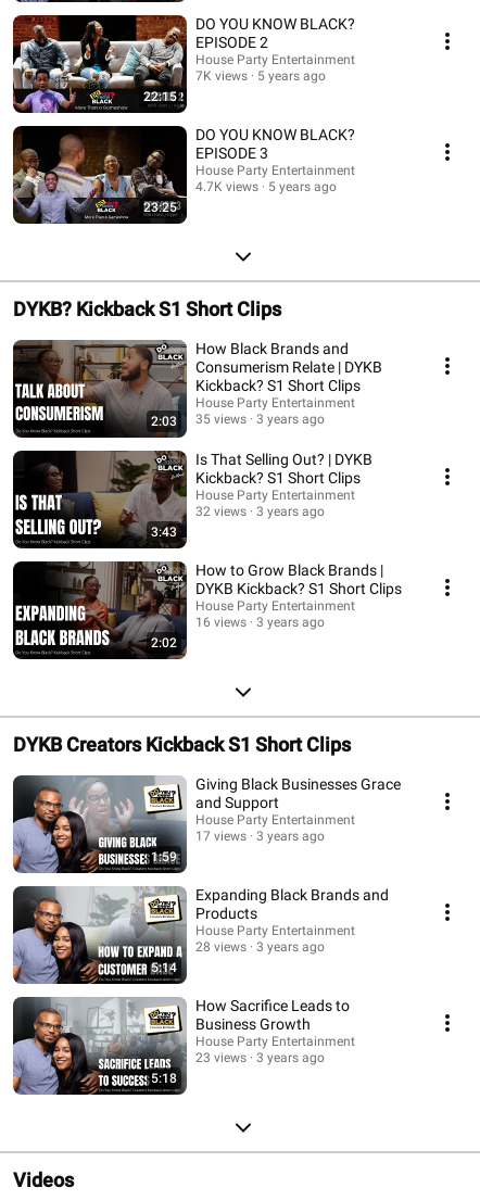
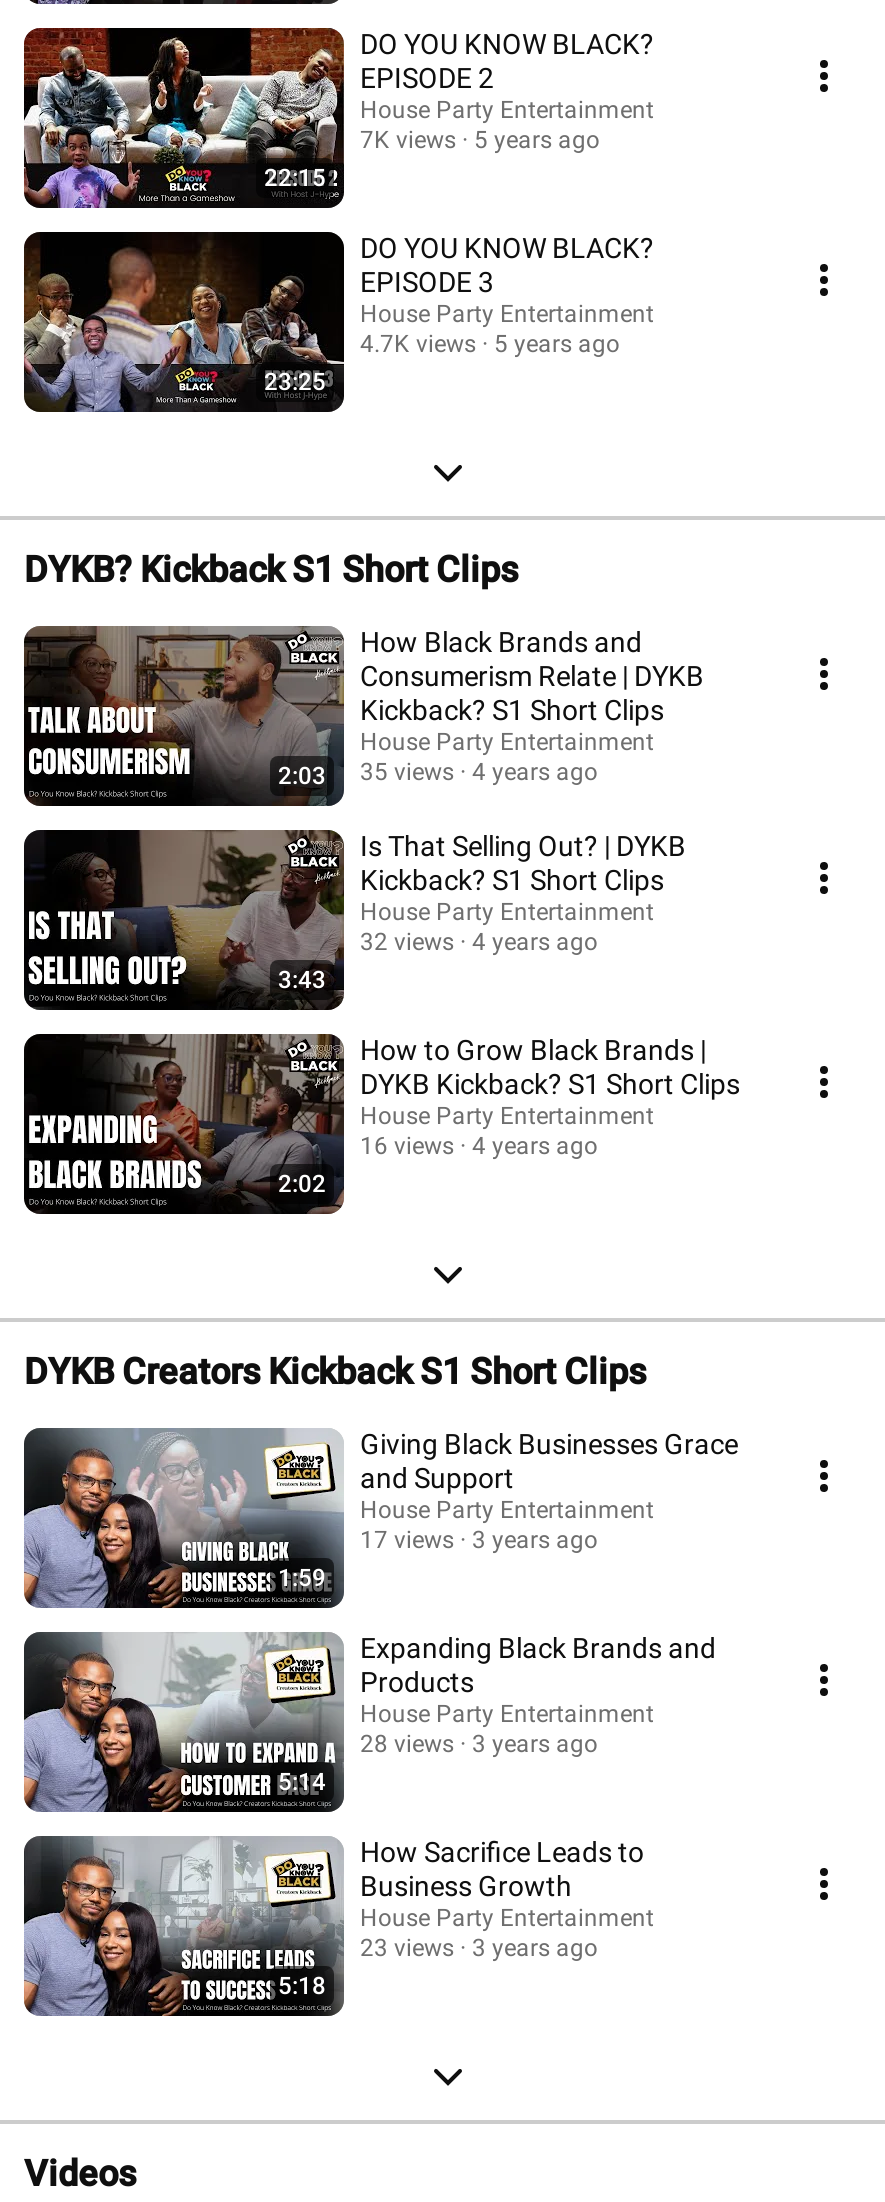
- 2:03 35 views 3 years ago
+ 2:03 35 views 4 years ago

- 32 views 3 years ago
+ 32 views 4 years ago

- 16 views 3 years ago
+ 16 views 4 years ago
